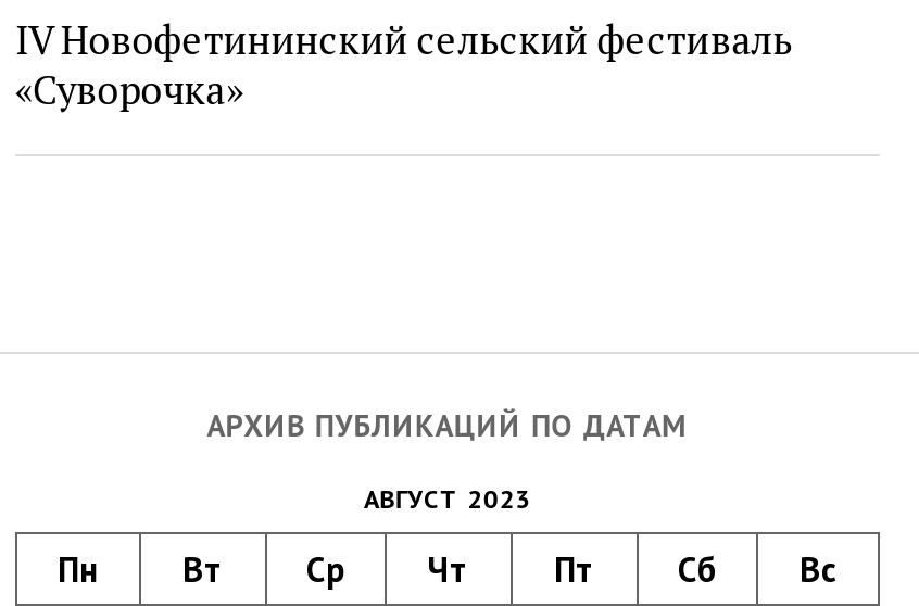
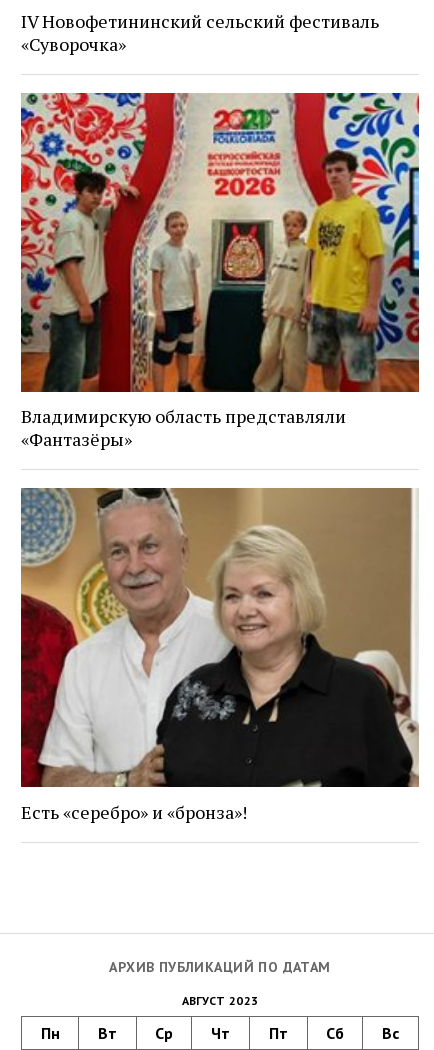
+ [image]
+ Владимирскую область представляли
+ «Фантазёры»

+ [image]
+ Есть «серебро» и «бронза»!
